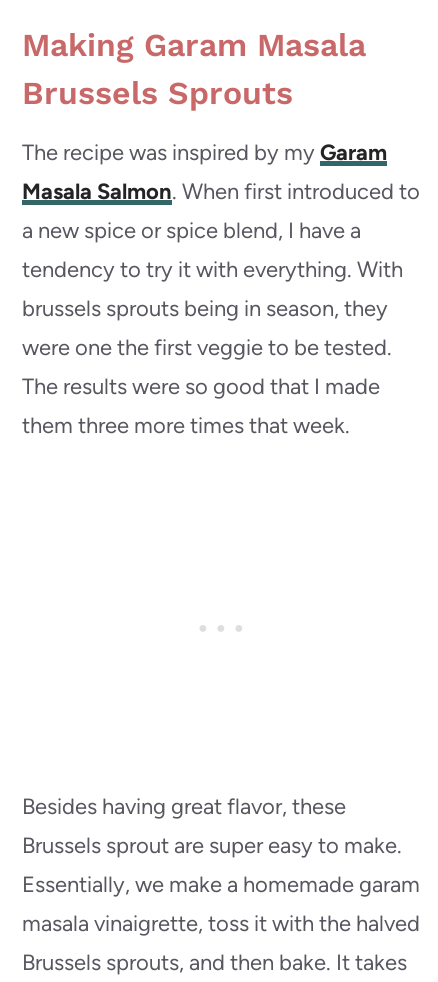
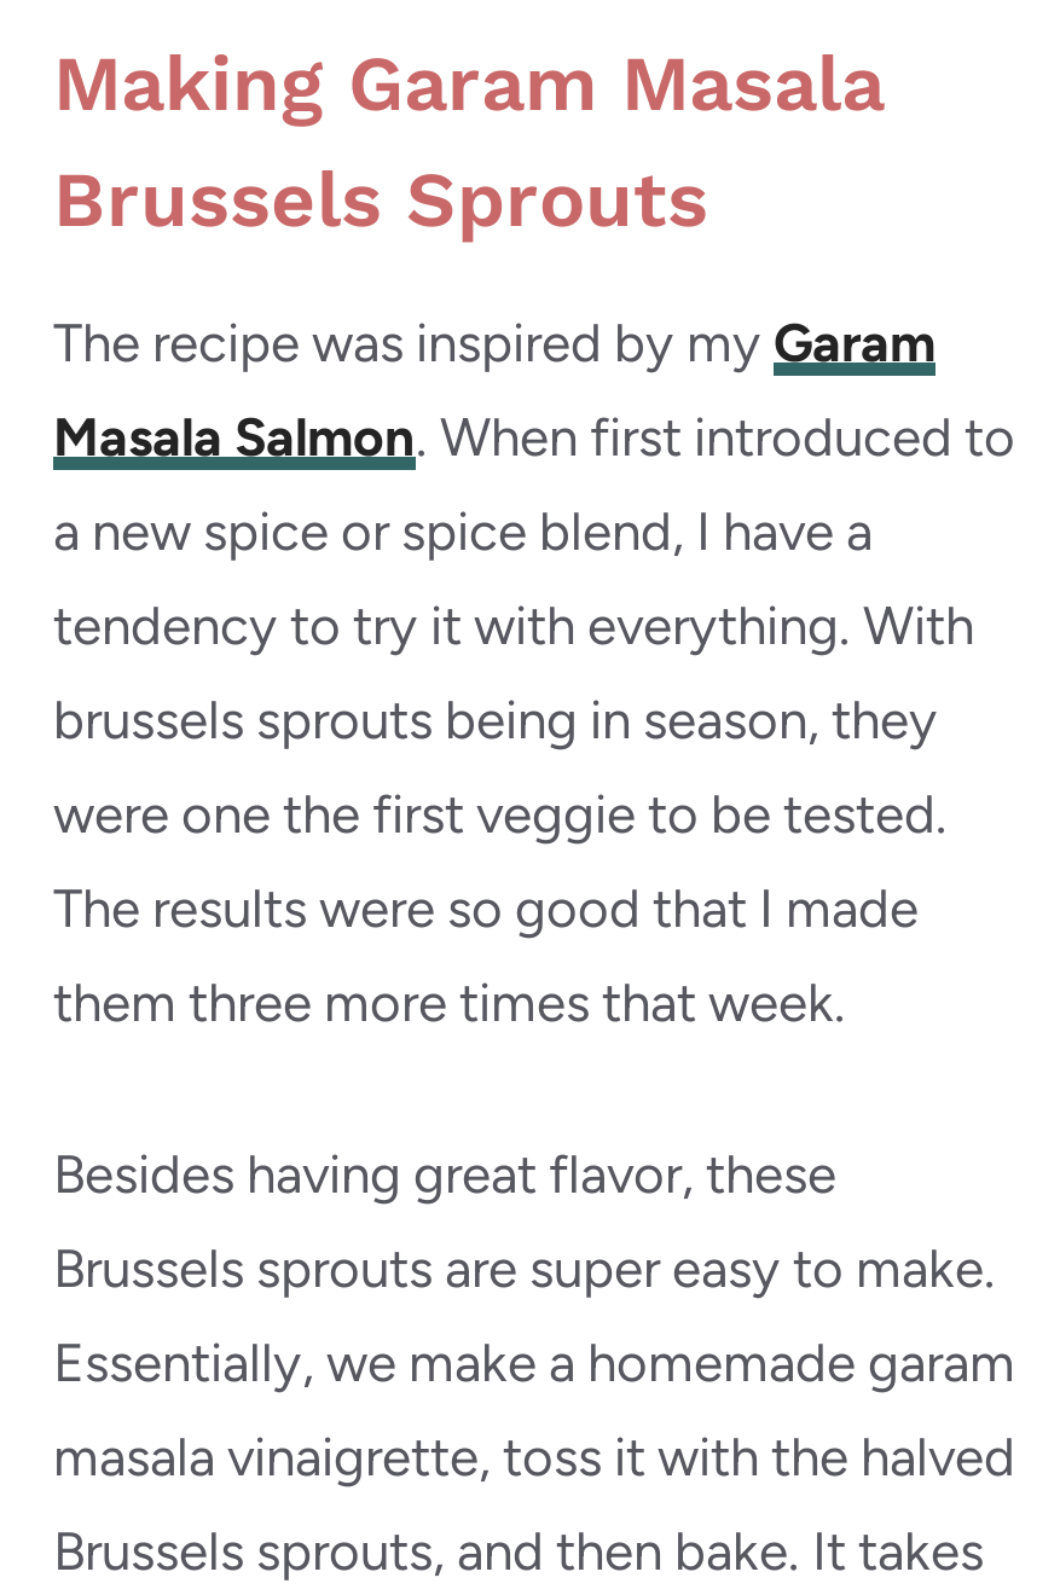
- Brussels sprout are super easy to make.
+ Brussels sprouts are super easy to make.
